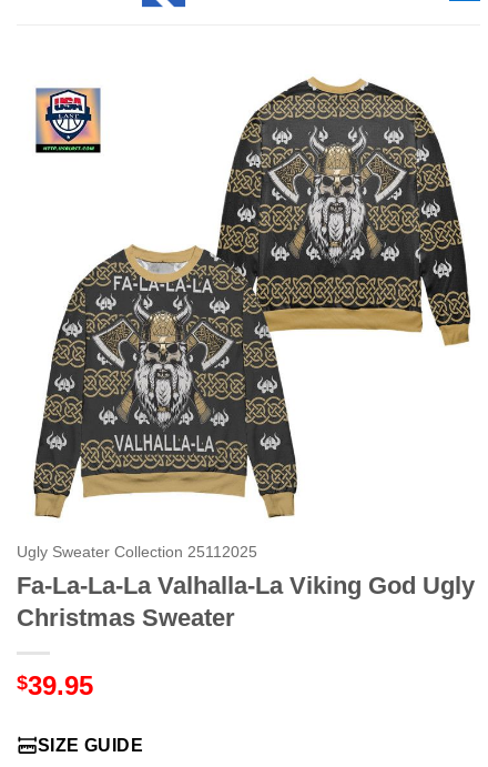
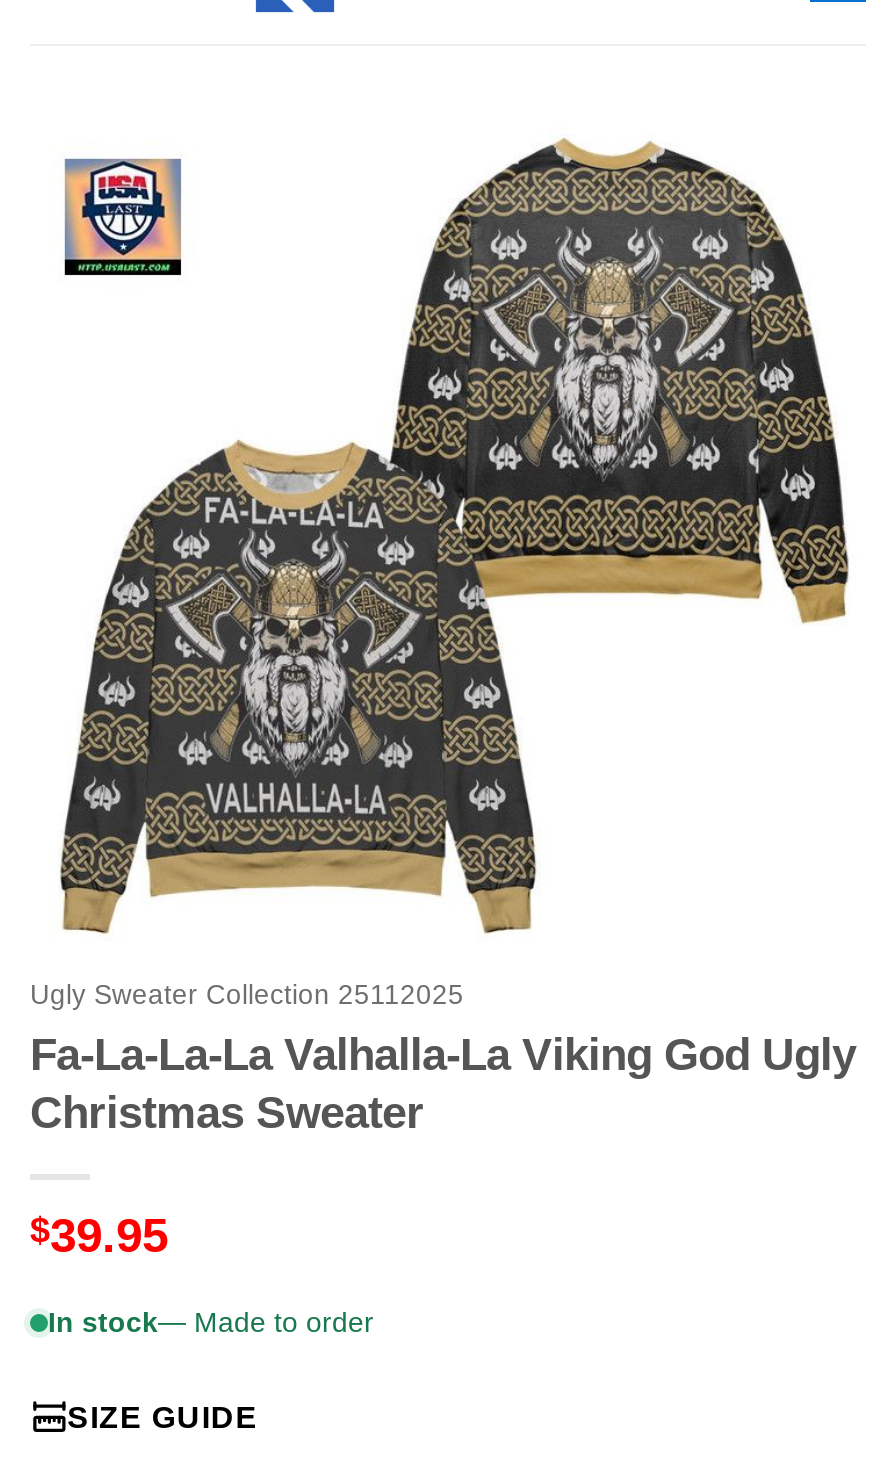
+ In stock— Made to order
